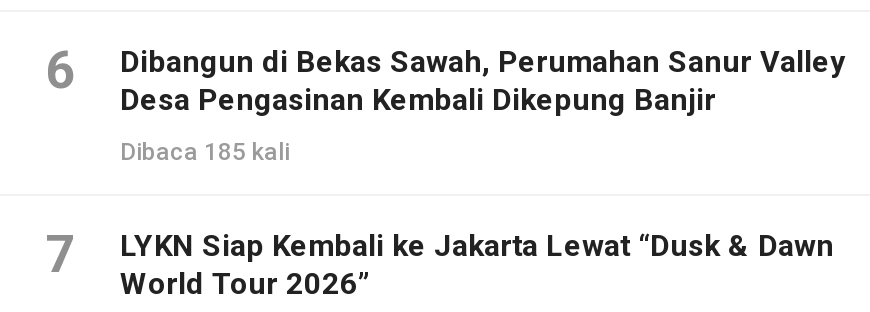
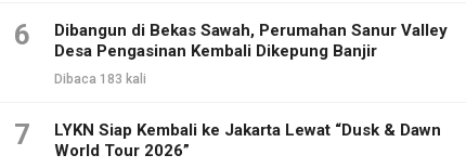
- Dibaca 185 kali
+ Dibaca 183 kali
